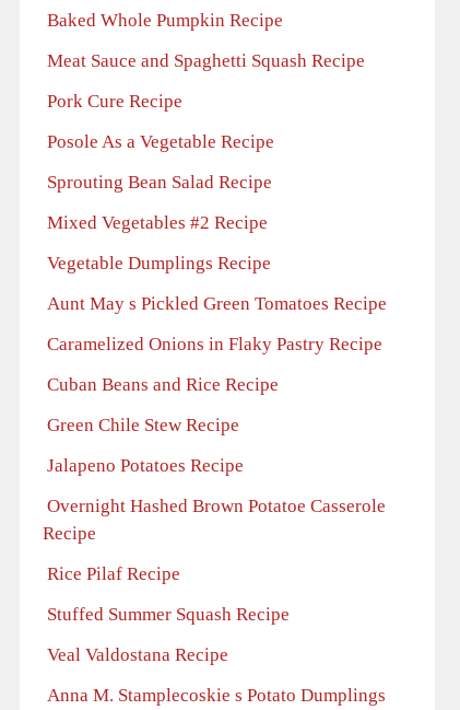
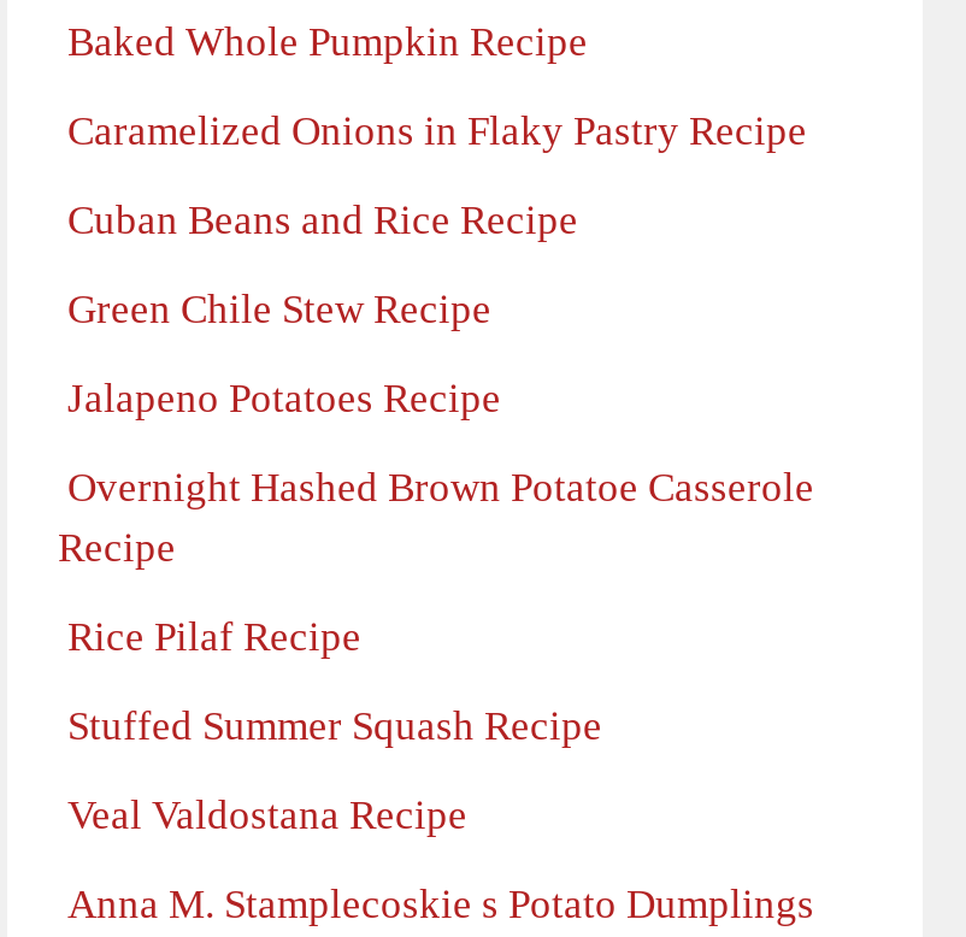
- Meat Sauce and Spaghetti Squash Recipe
- Pork Cure Recipe
- Posole As a Vegetable Recipe
- Sprouting Bean Salad Recipe
- Mixed Vegetables #2 Recipe
- Vegetable Dumplings Recipe
- Aunt May s Pickled Green Tomatoes Recipe
